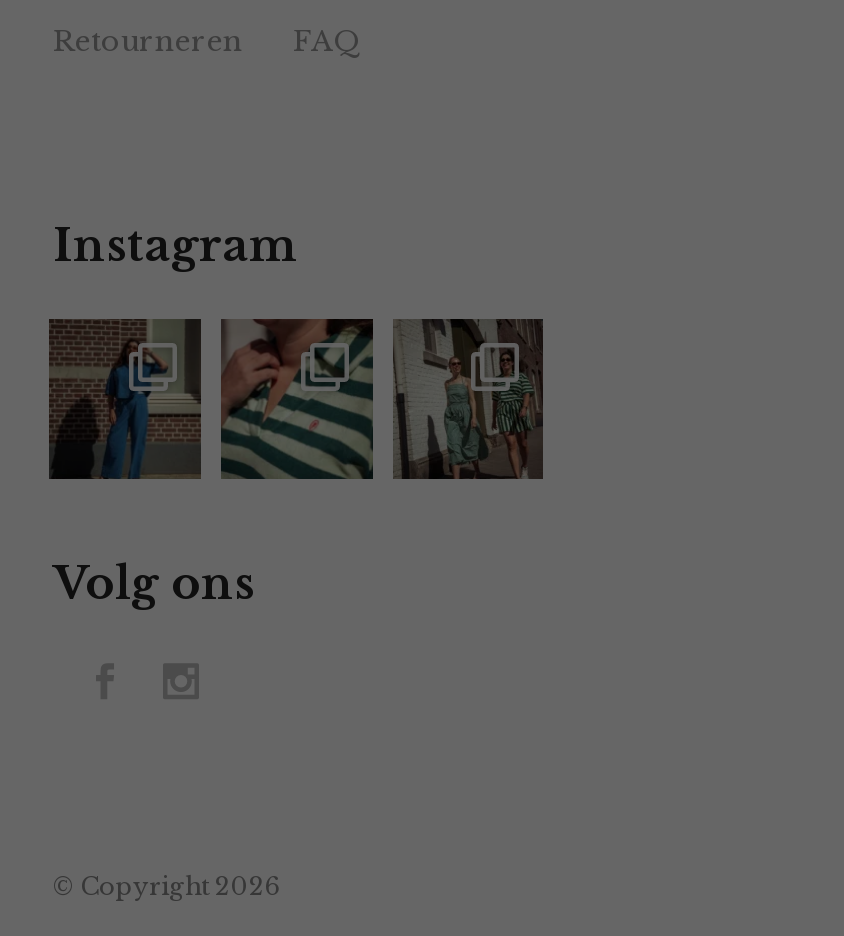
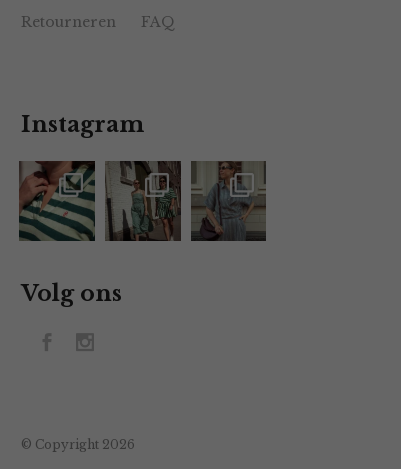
- [image]
+ [image]

- [image]
+ [image]

- [image]
+ [image]
